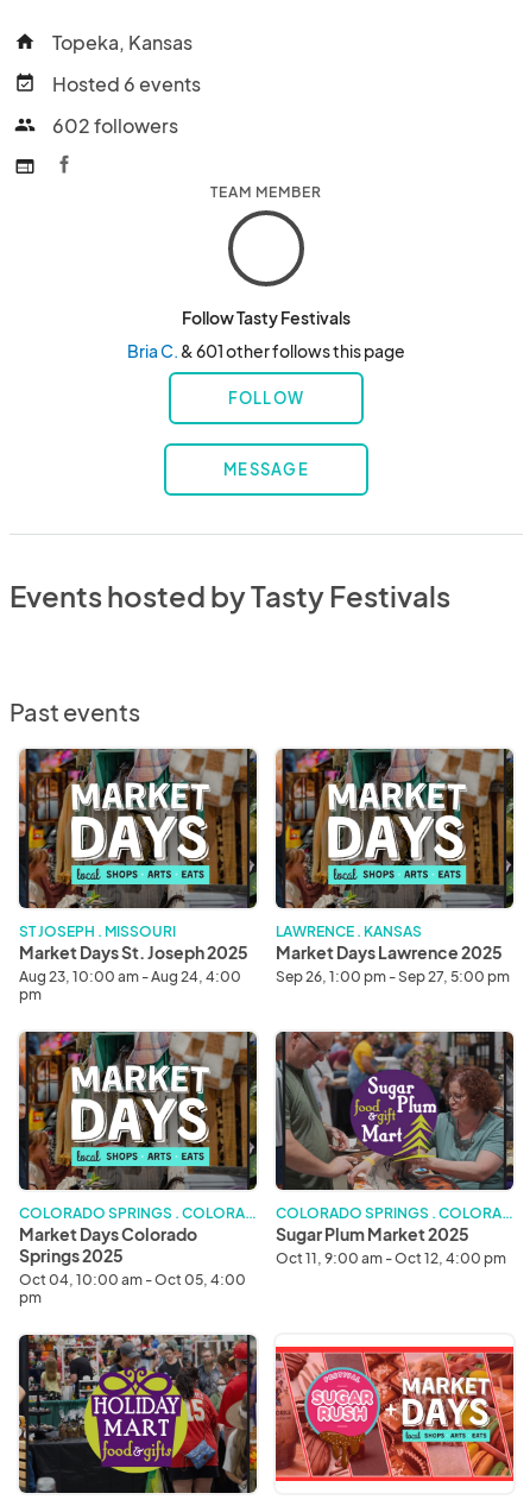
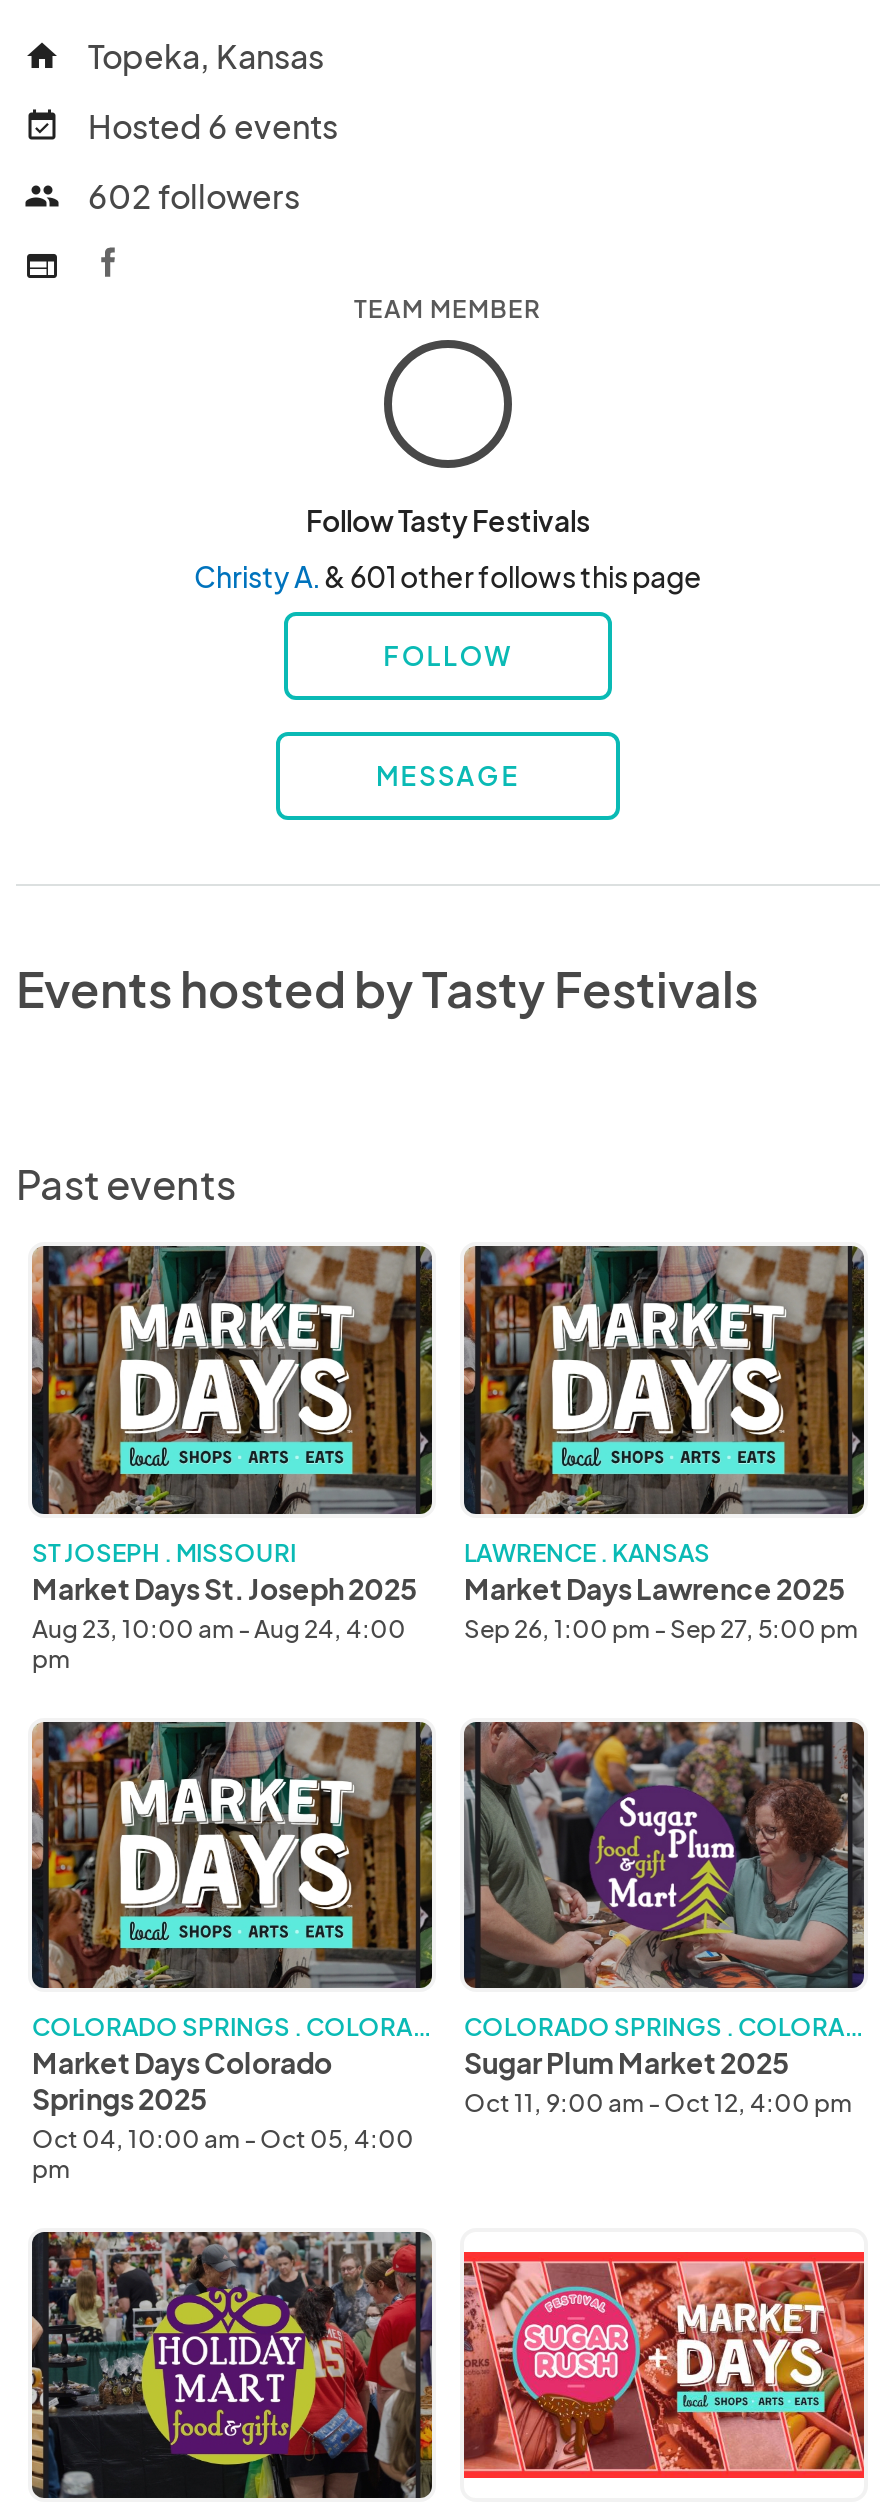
- Bria C. & 601 other follows this page
+ Christy A. & 601 other follows this page
